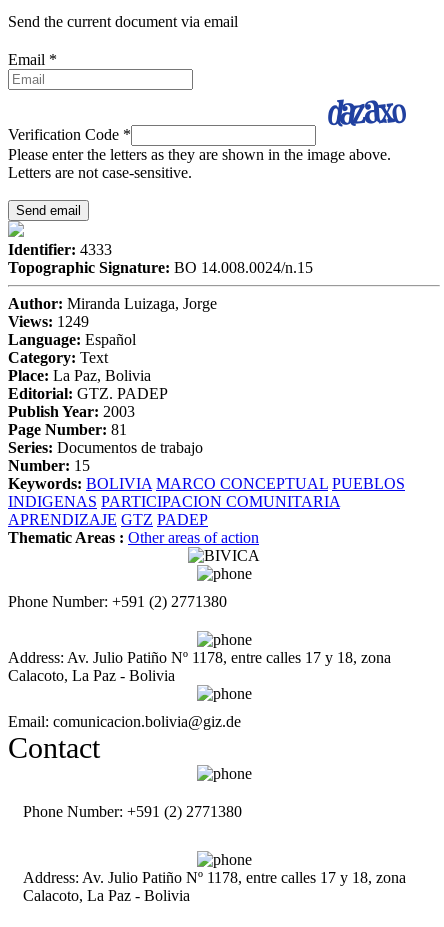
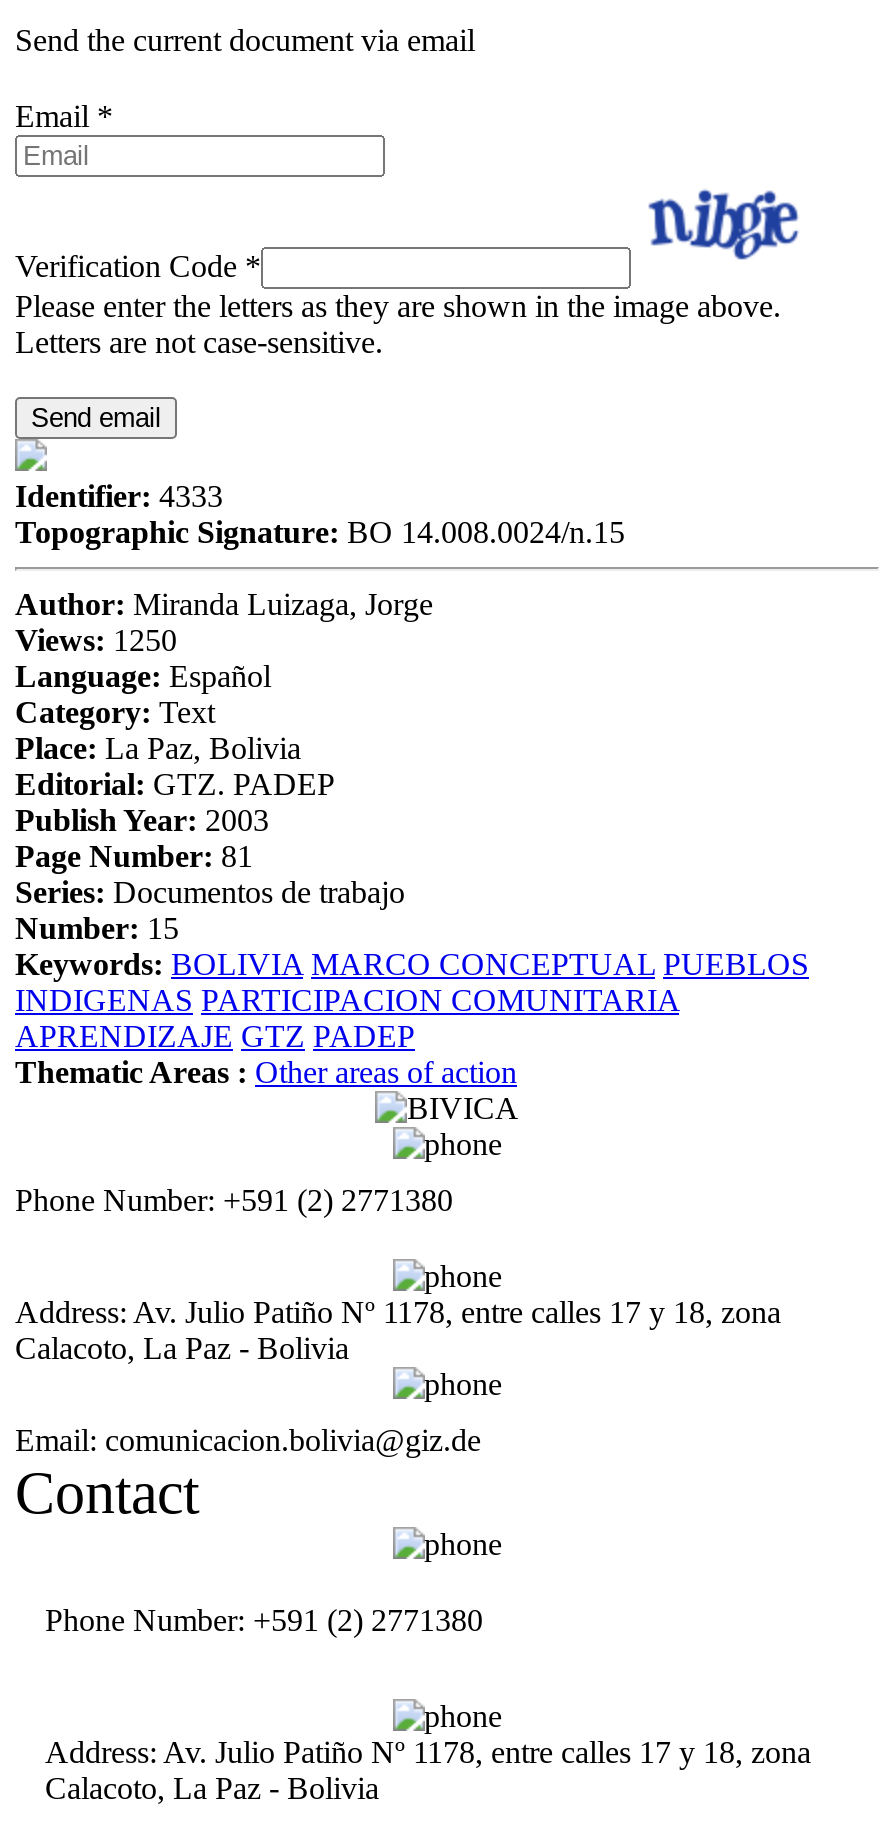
- [image]
+ [image]

- Views: 1249
+ Views: 1250
